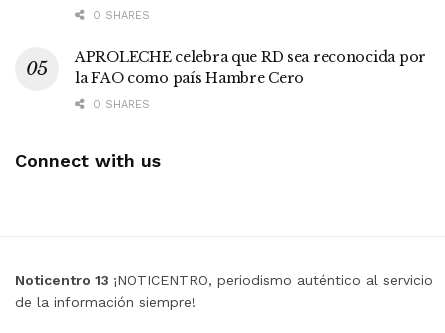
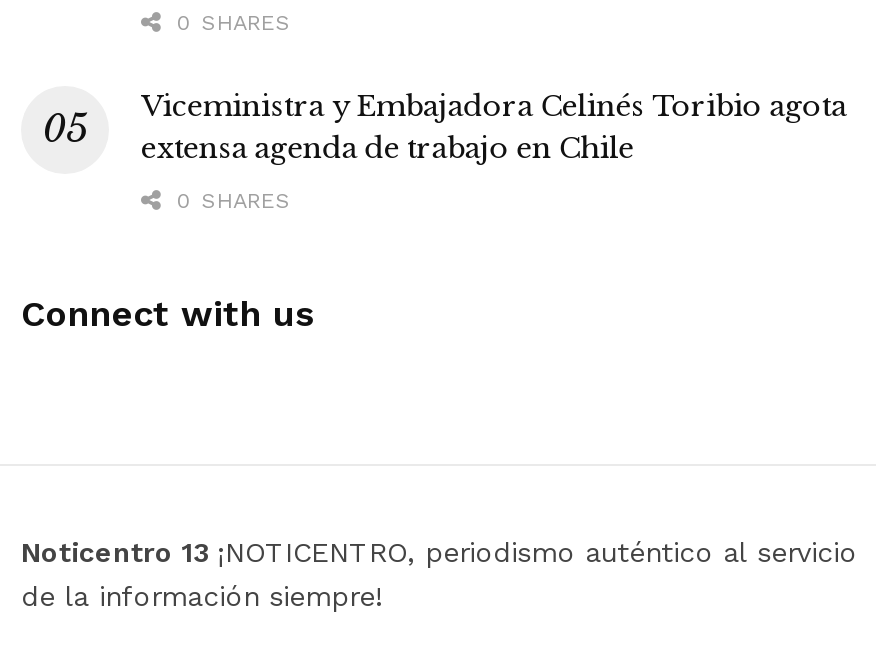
- APROLECHE celebra que RD sea reconocida por
- la FAO como país Hambre Cero
+ Viceministra y Embajadora Celinés Toribio agota
+ extensa agenda de trabajo en Chile
